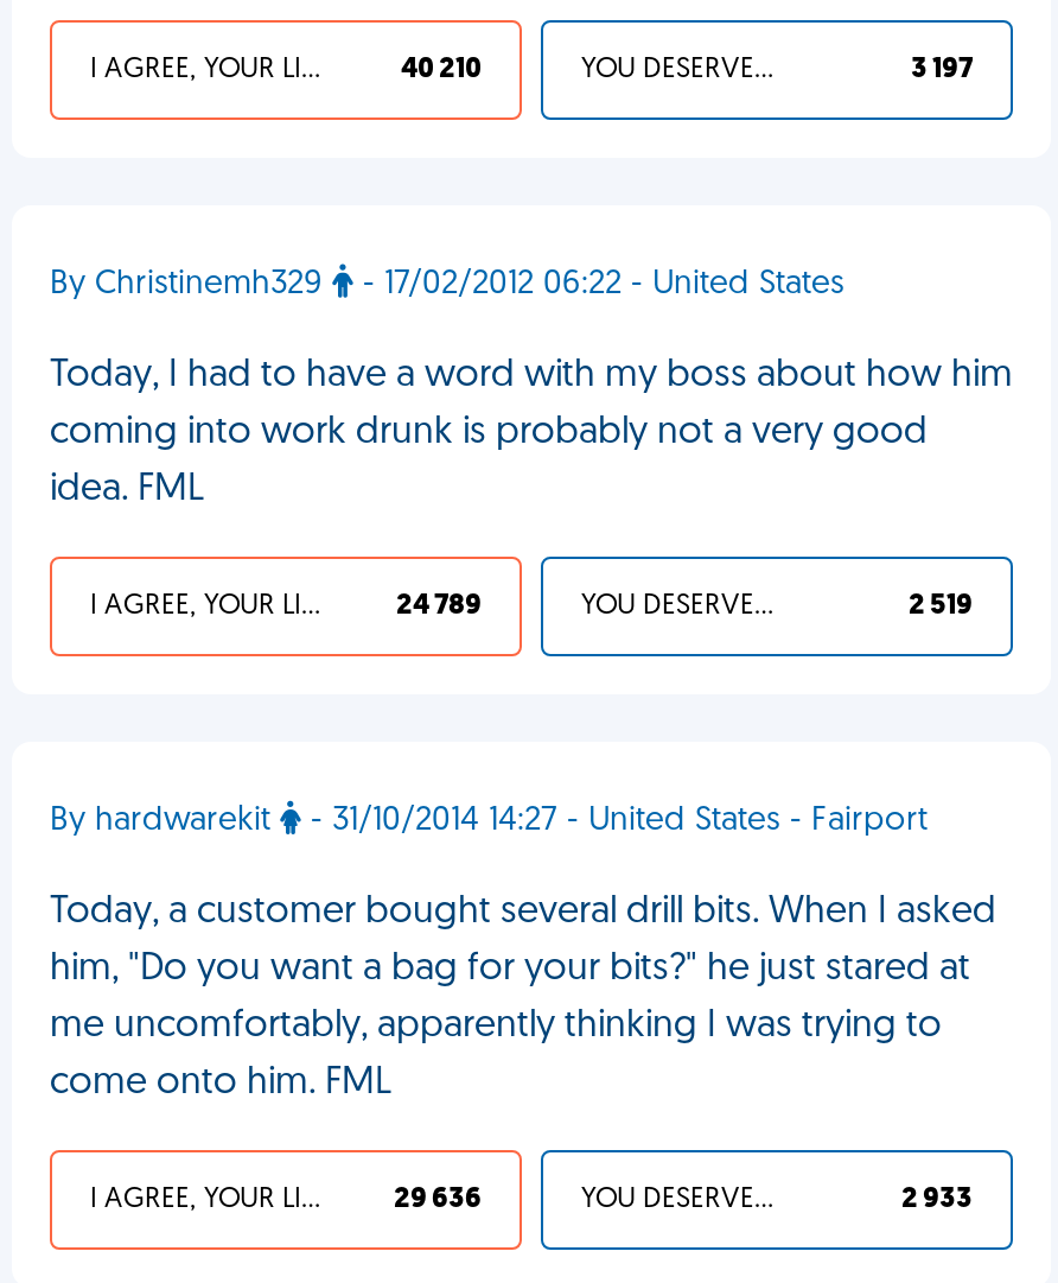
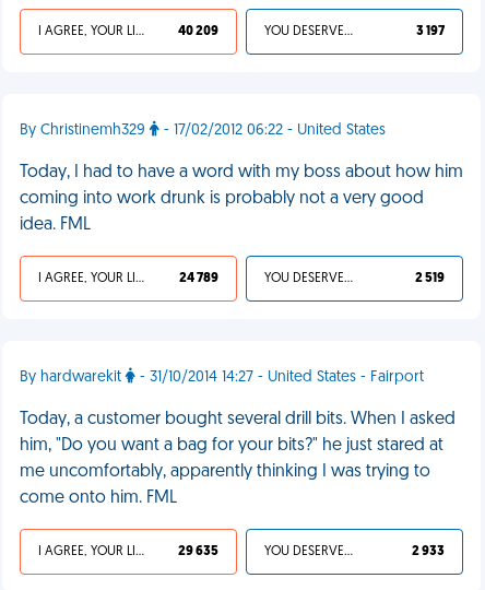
- 40 210
+ 40 209

- 29 636
+ 29 635
